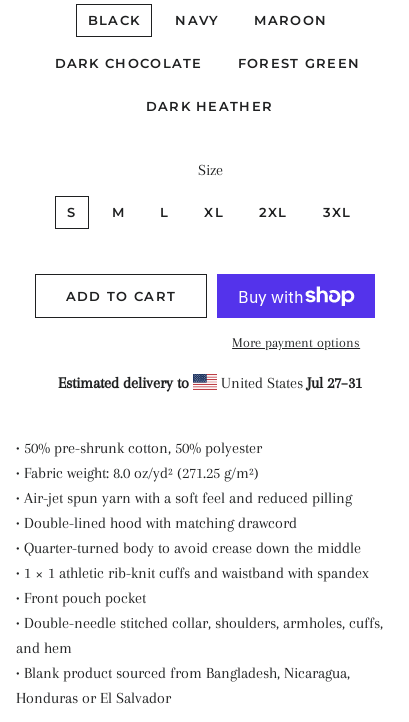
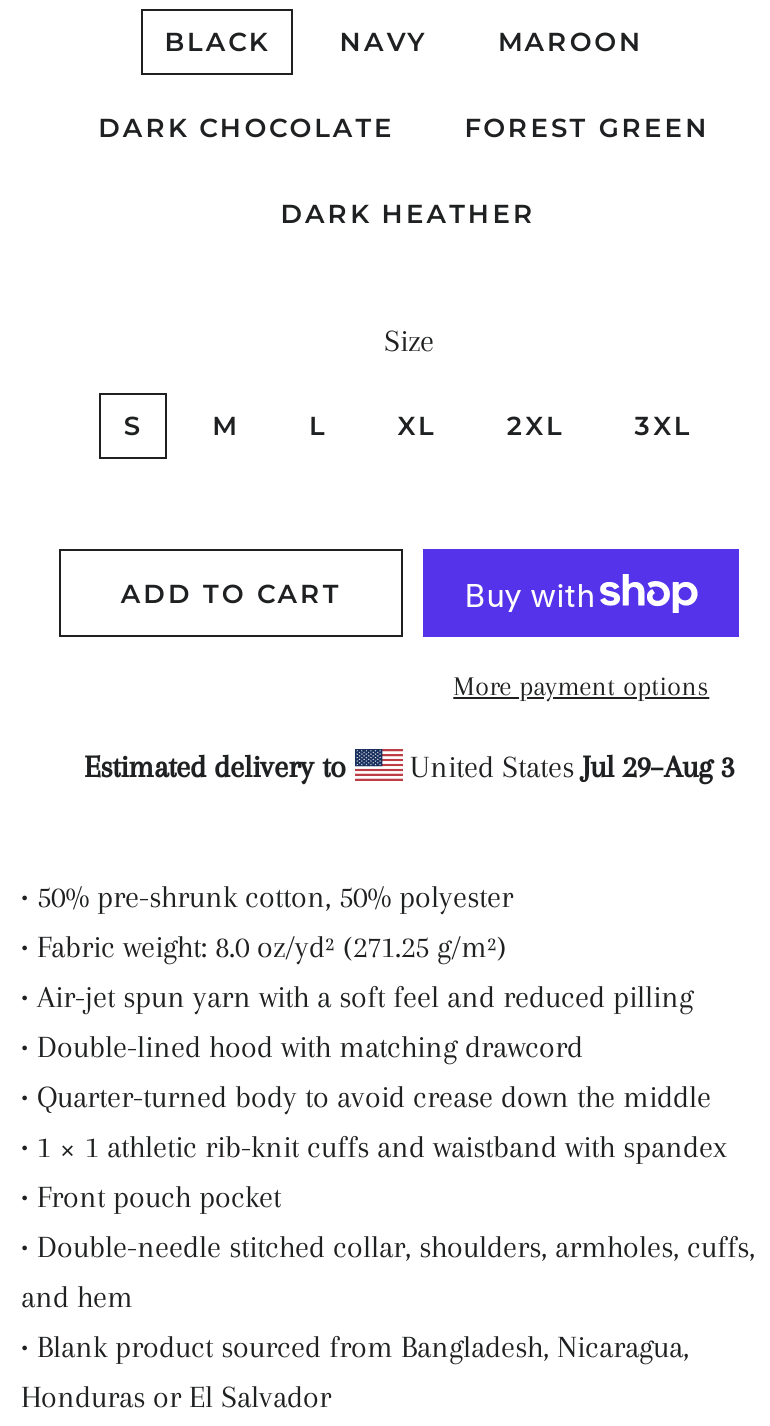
- United States Jul 27–31
+ United States Jul 29–Aug 3
